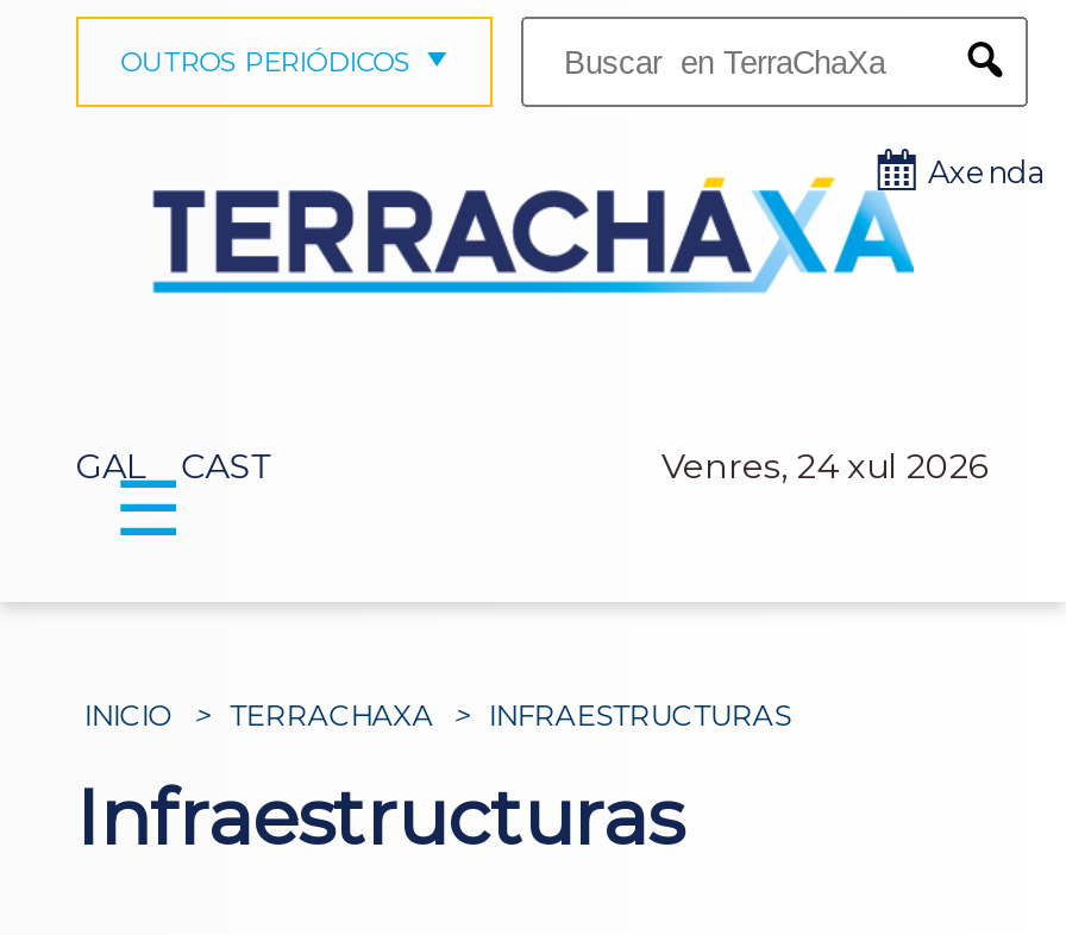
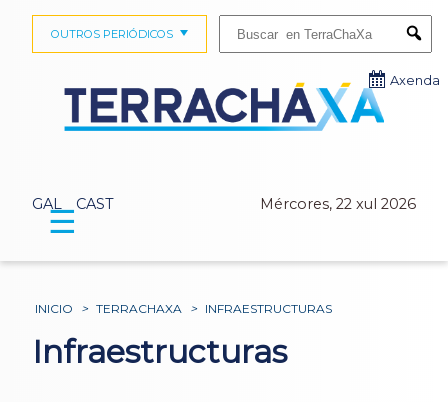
- Venres, 24 xul 2026
+ Mércores, 22 xul 2026
